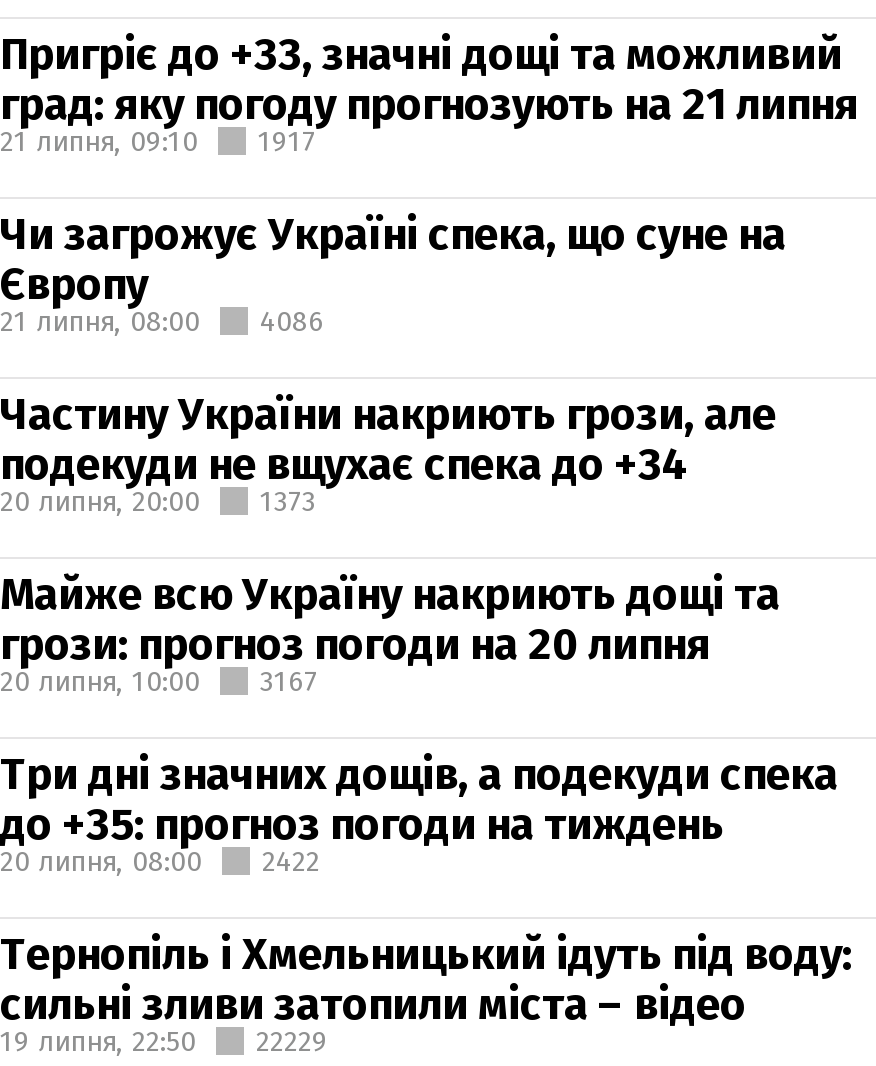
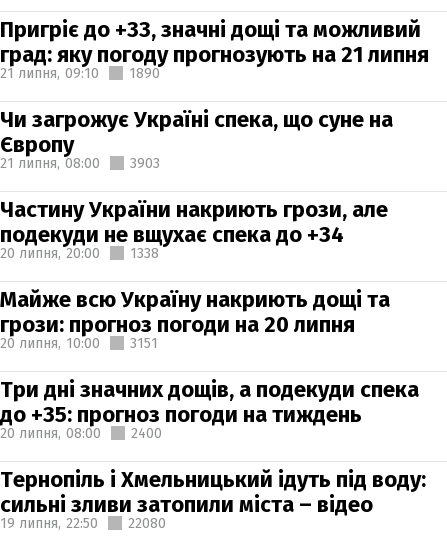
- 1917
+ 1890

- 21 липня, 08:00 4086
+ 21 липня, 08:00 3903

- 20 липня, 20:00 1373
+ 20 липня, 20:00 1338

- 20 липня, 10:00 3167
+ 20 липня, 10:00 3151

- 20 липня, 08:00 2422
+ 20 липня, 08:00 2400

- 19 липня, 22:50 22229
+ 19 липня, 22:50 22080
